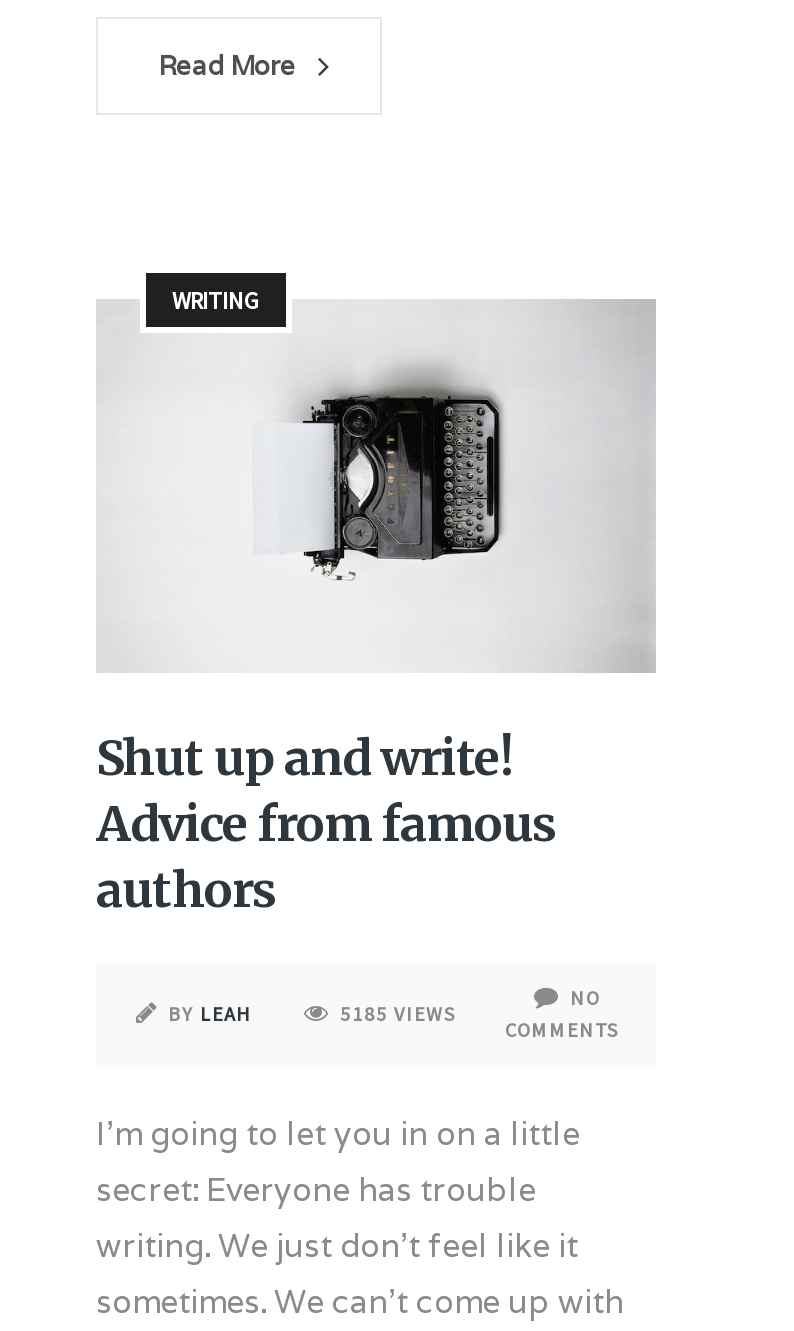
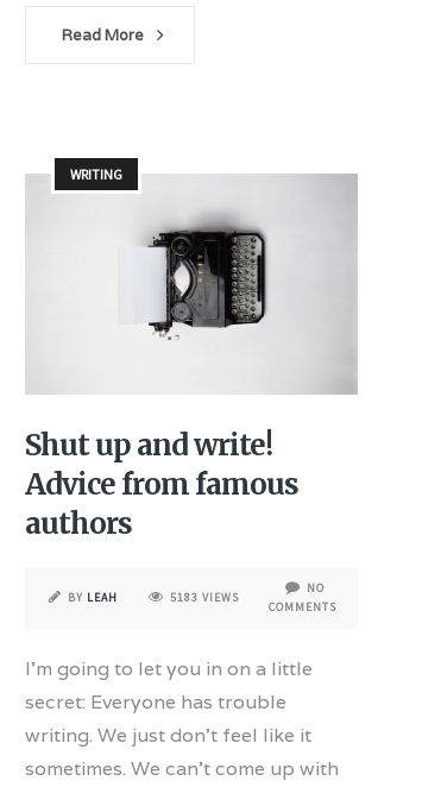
- 5185 VIEWS
+ 5183 VIEWS
